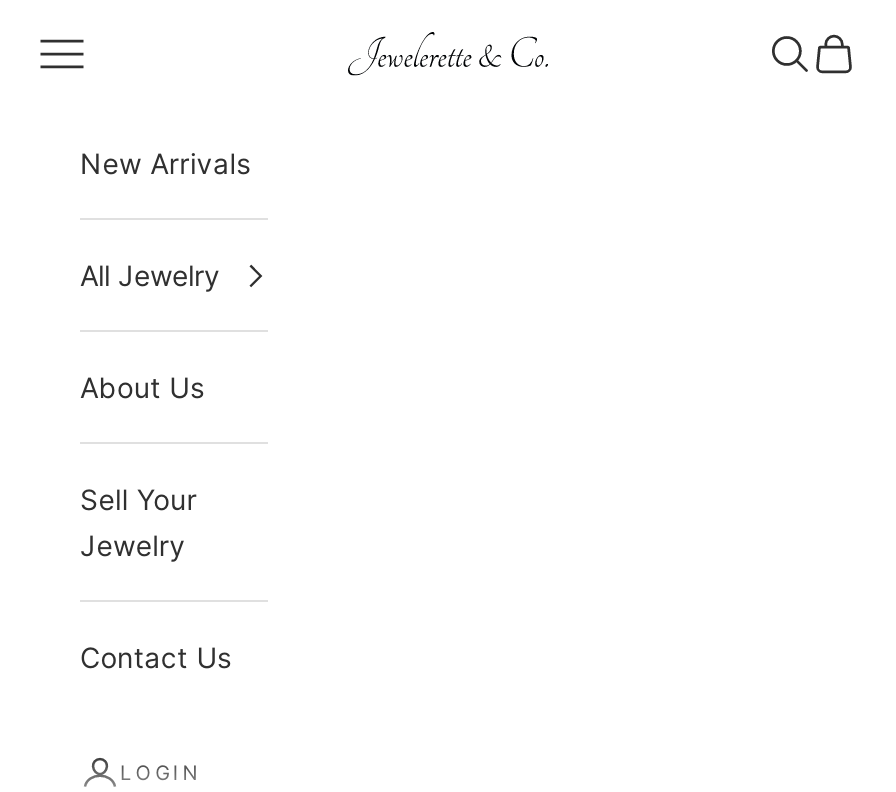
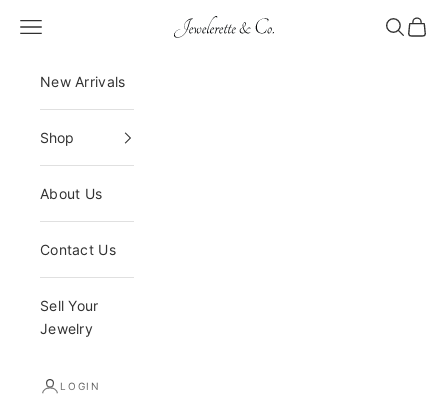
- All Jewelry
+ Shop

moved down: Sell Your | Jewelry

moved up: Contact Us
